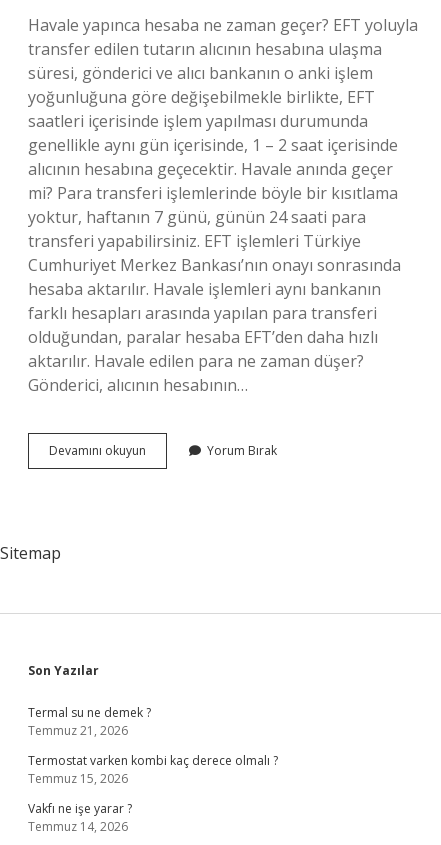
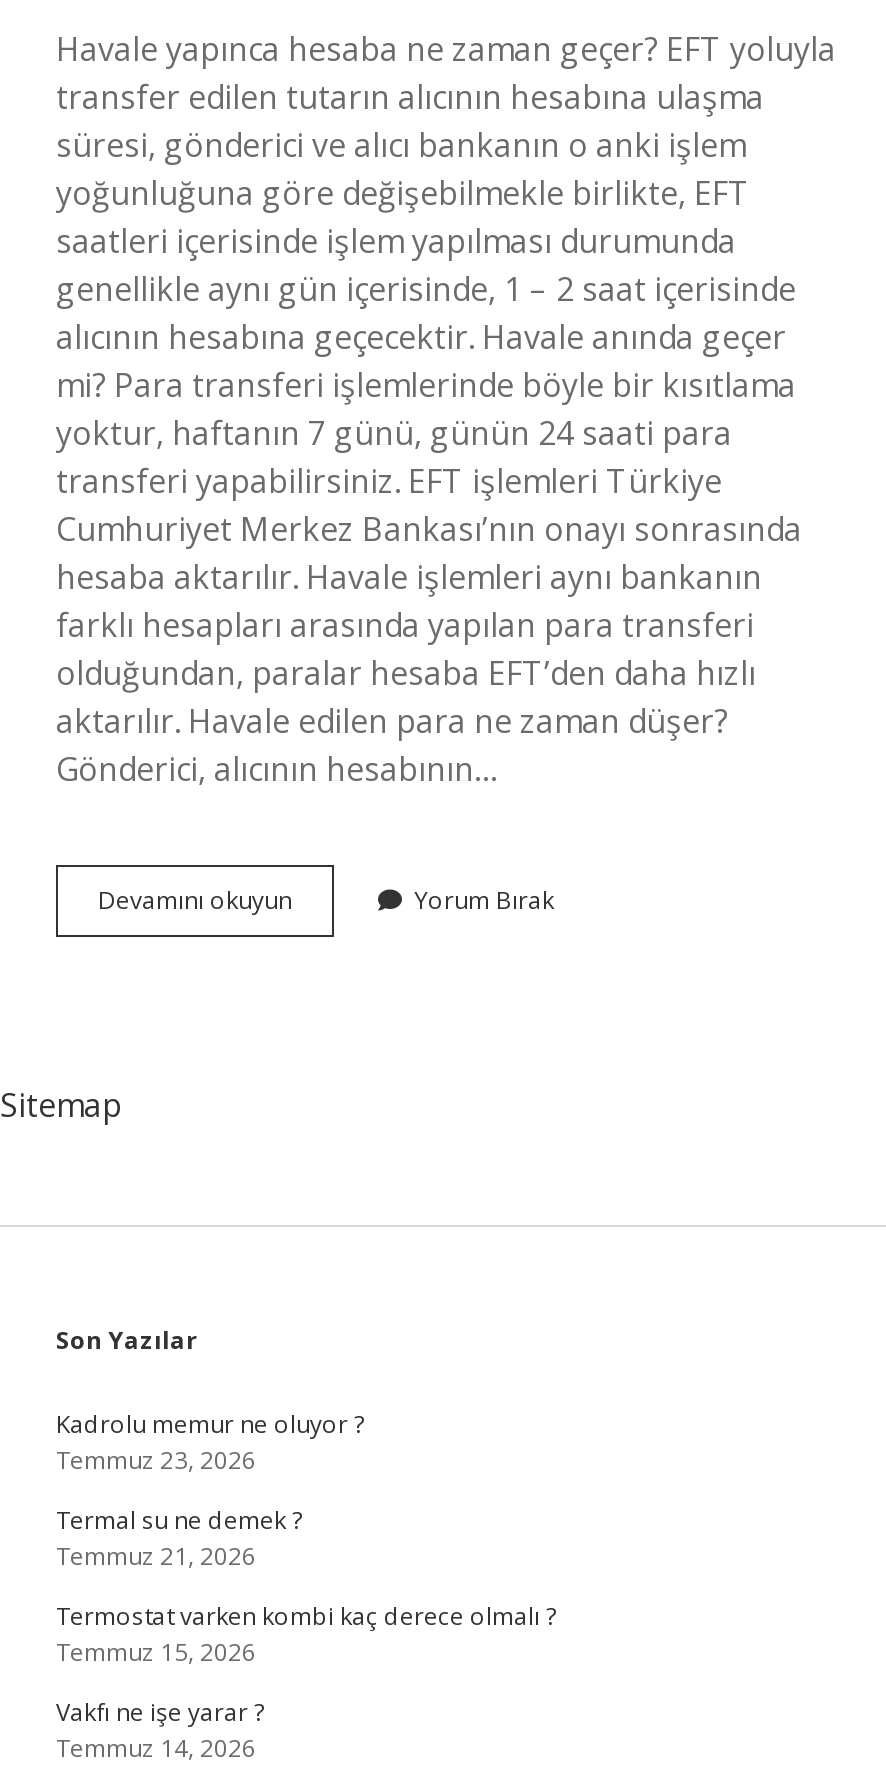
+ Kadrolu memur ne oluyor ?
+ Temmuz 23, 2026
